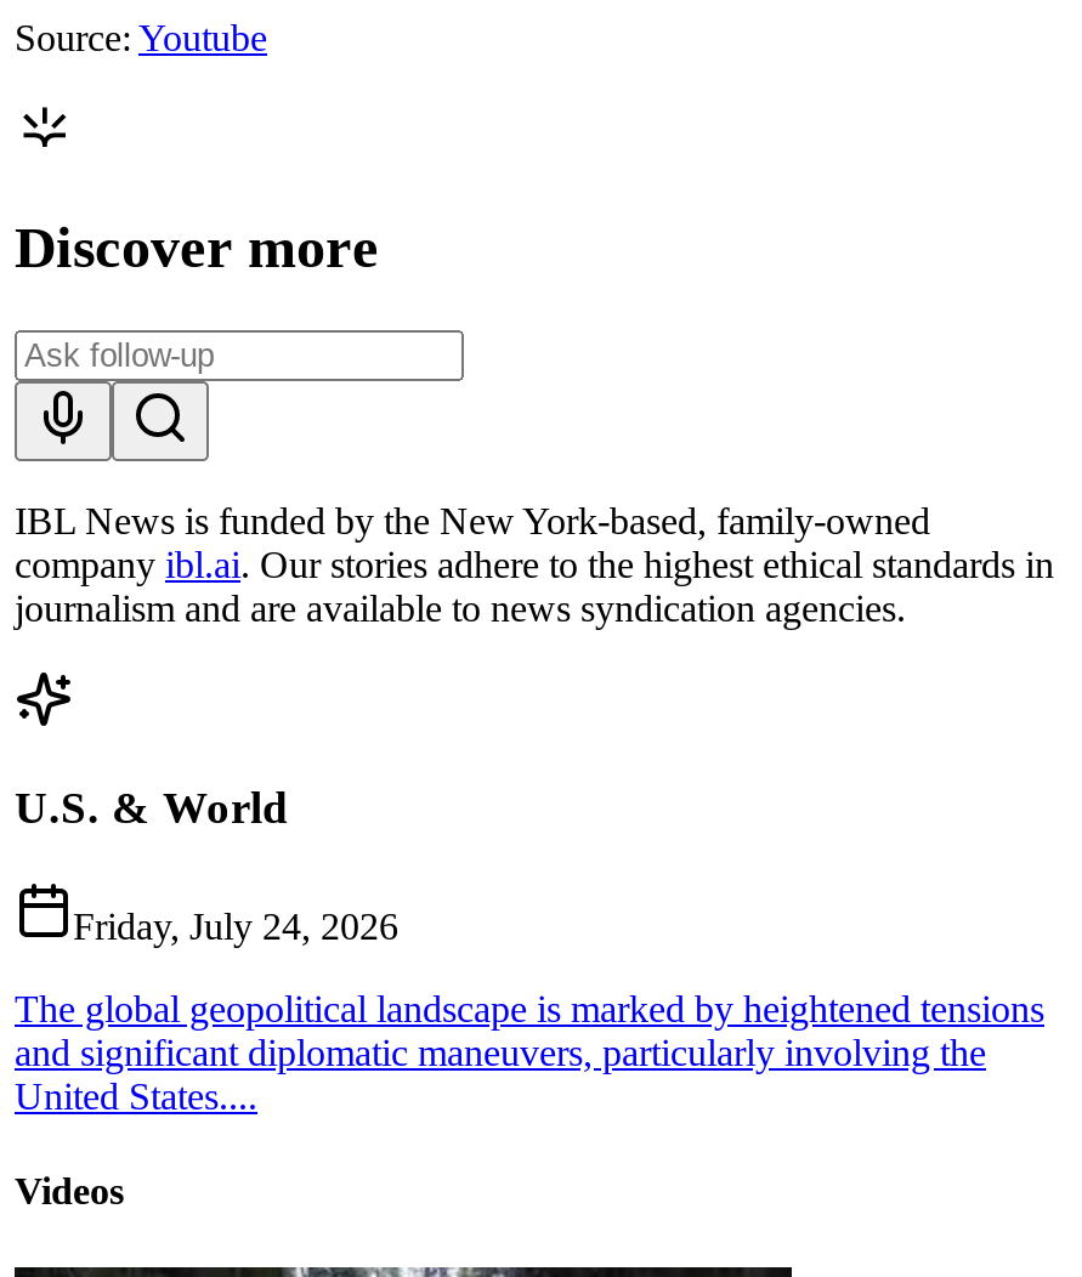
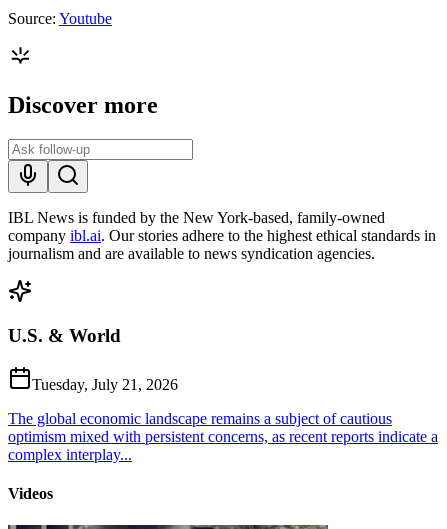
- Friday, July 24, 2026
+ Tuesday, July 21, 2026

- The global geopolitical landscape is marked by heightened tensions
- and significant diplomatic maneuvers, particularly involving the
- United States....
+ The global economic landscape remains a subject of cautious
+ optimism mixed with persistent concerns, as recent reports indicate a
+ complex interplay...
